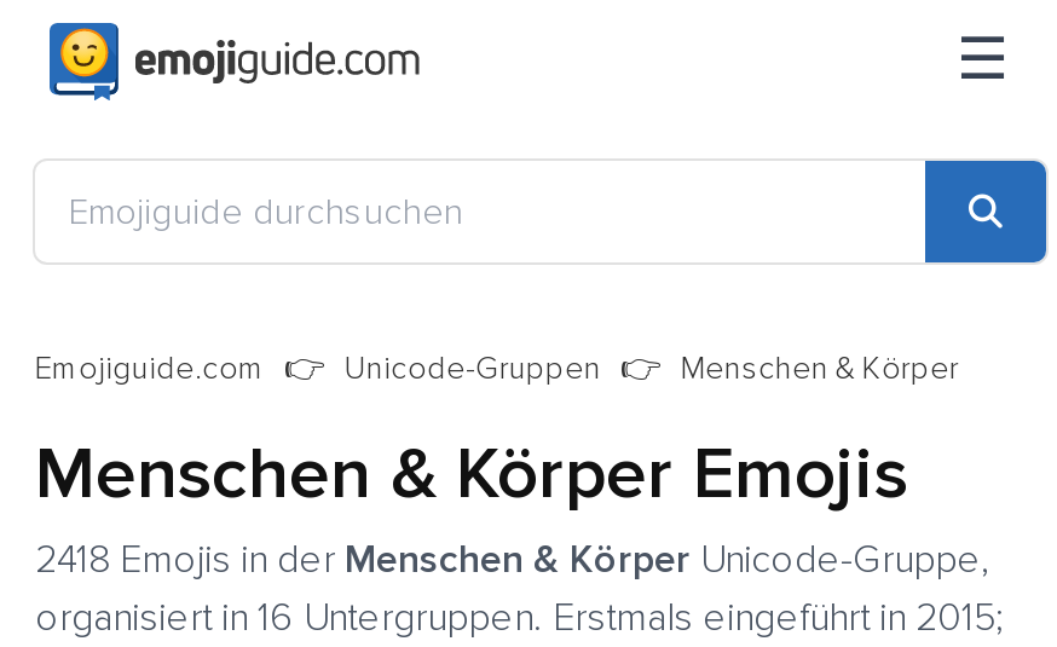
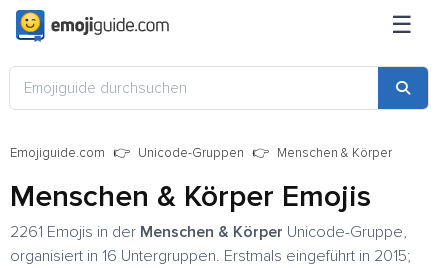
- 2418 Emojis in der Menschen & Körper Unicode-Gruppe,
+ 2261 Emojis in der Menschen & Körper Unicode-Gruppe,
